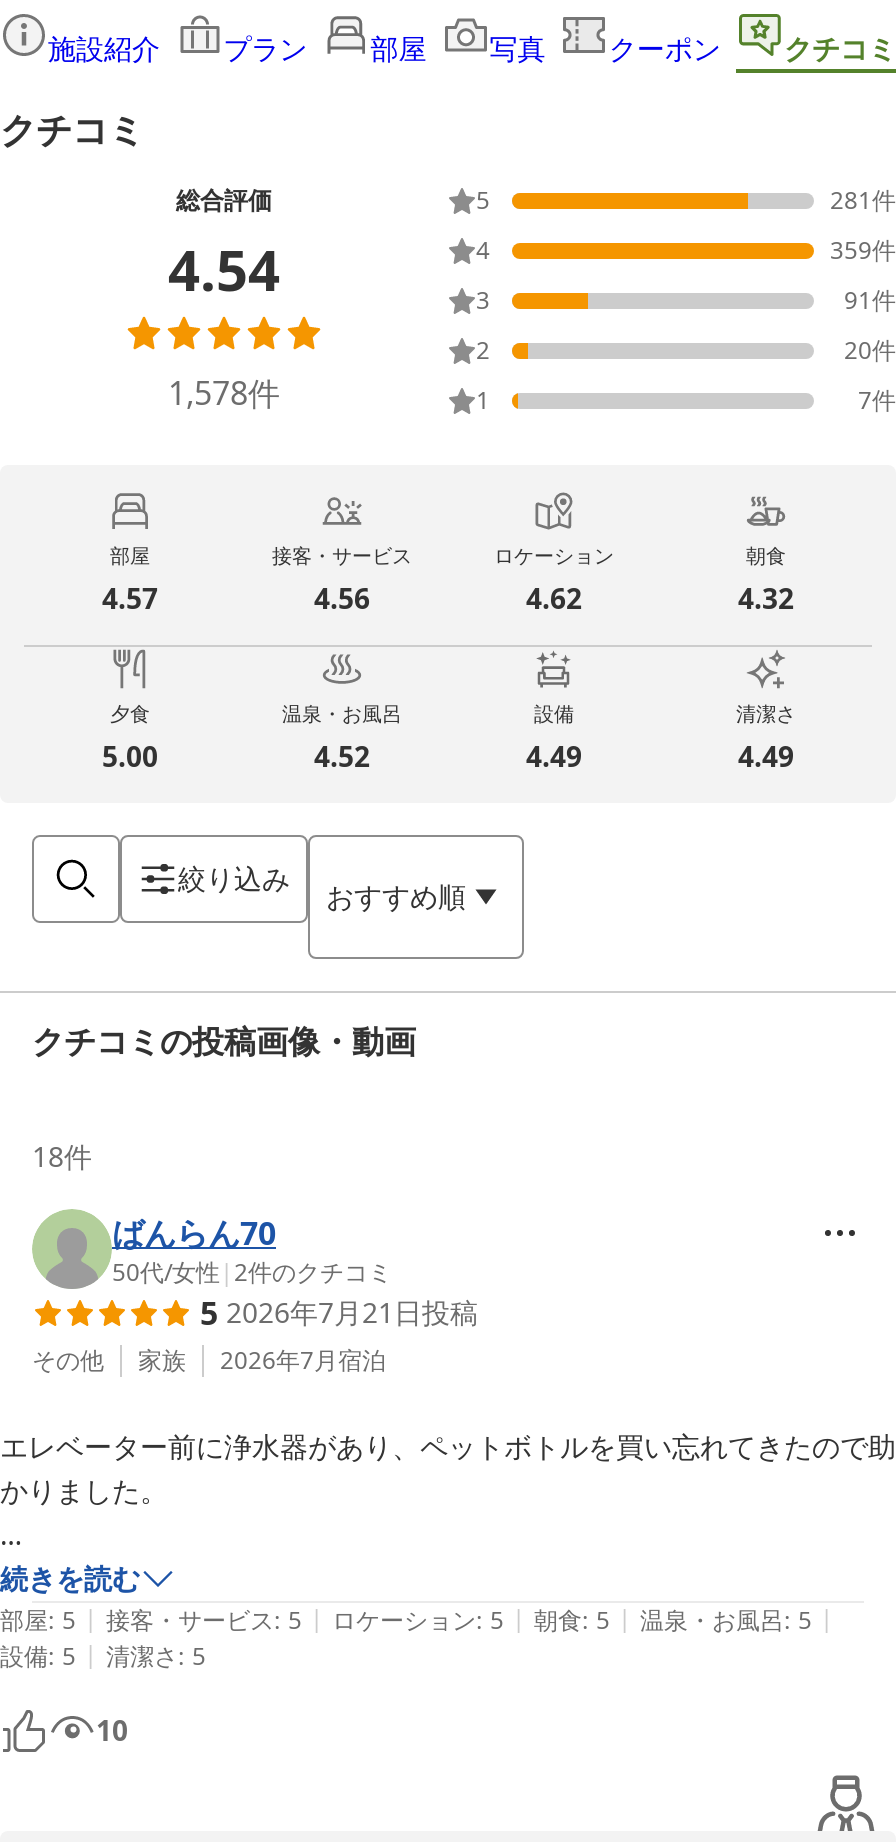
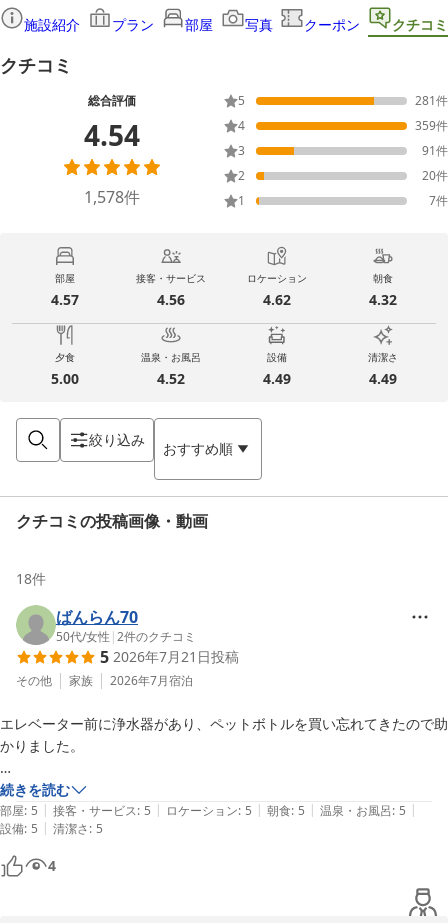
- 10
+ 4
